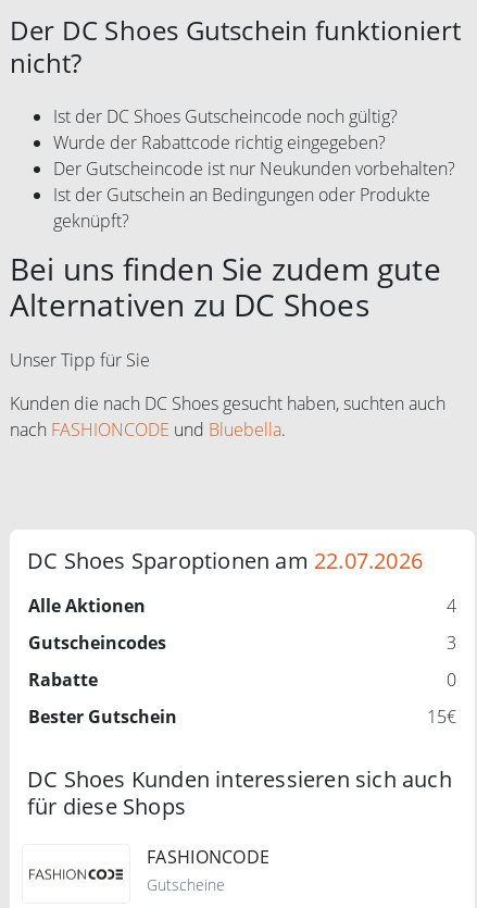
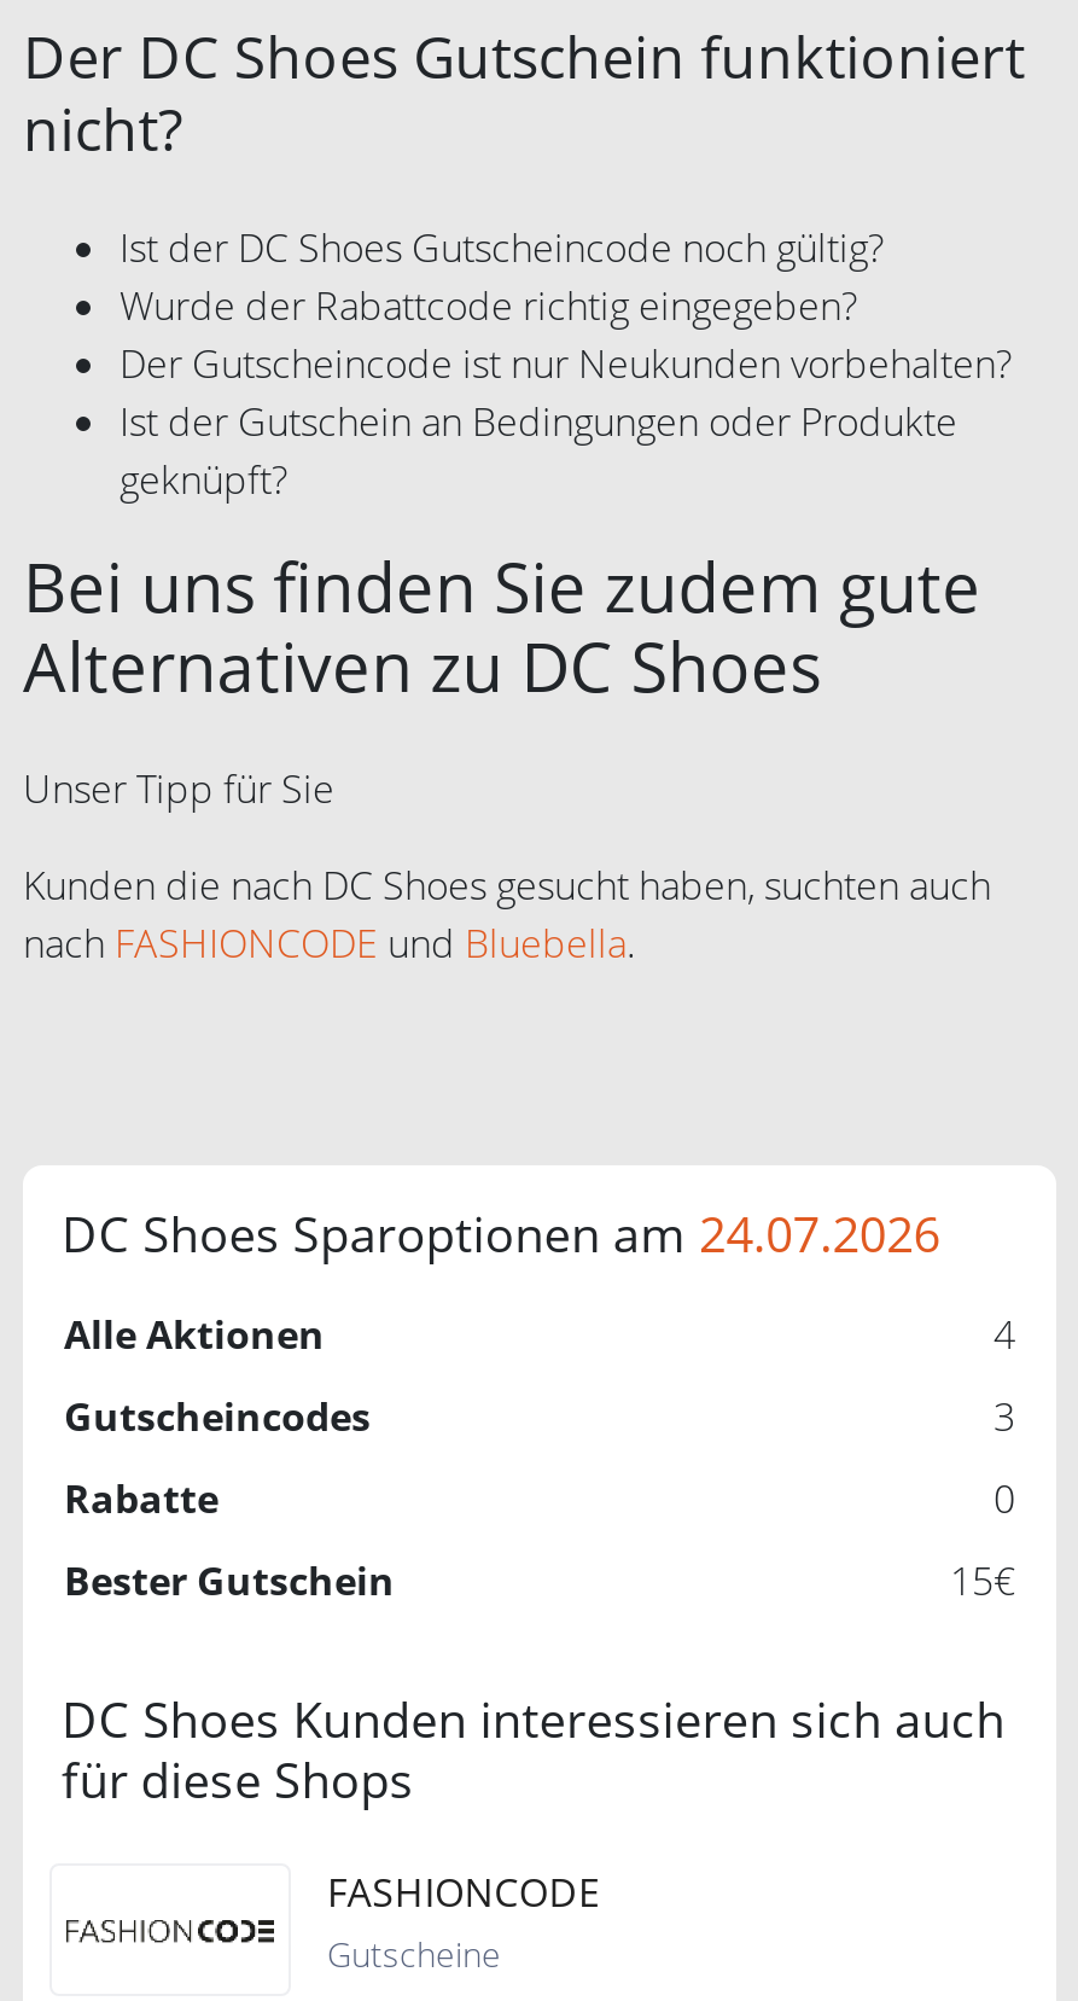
- DC Shoes Sparoptionen am 22.07.2026
+ DC Shoes Sparoptionen am 24.07.2026
